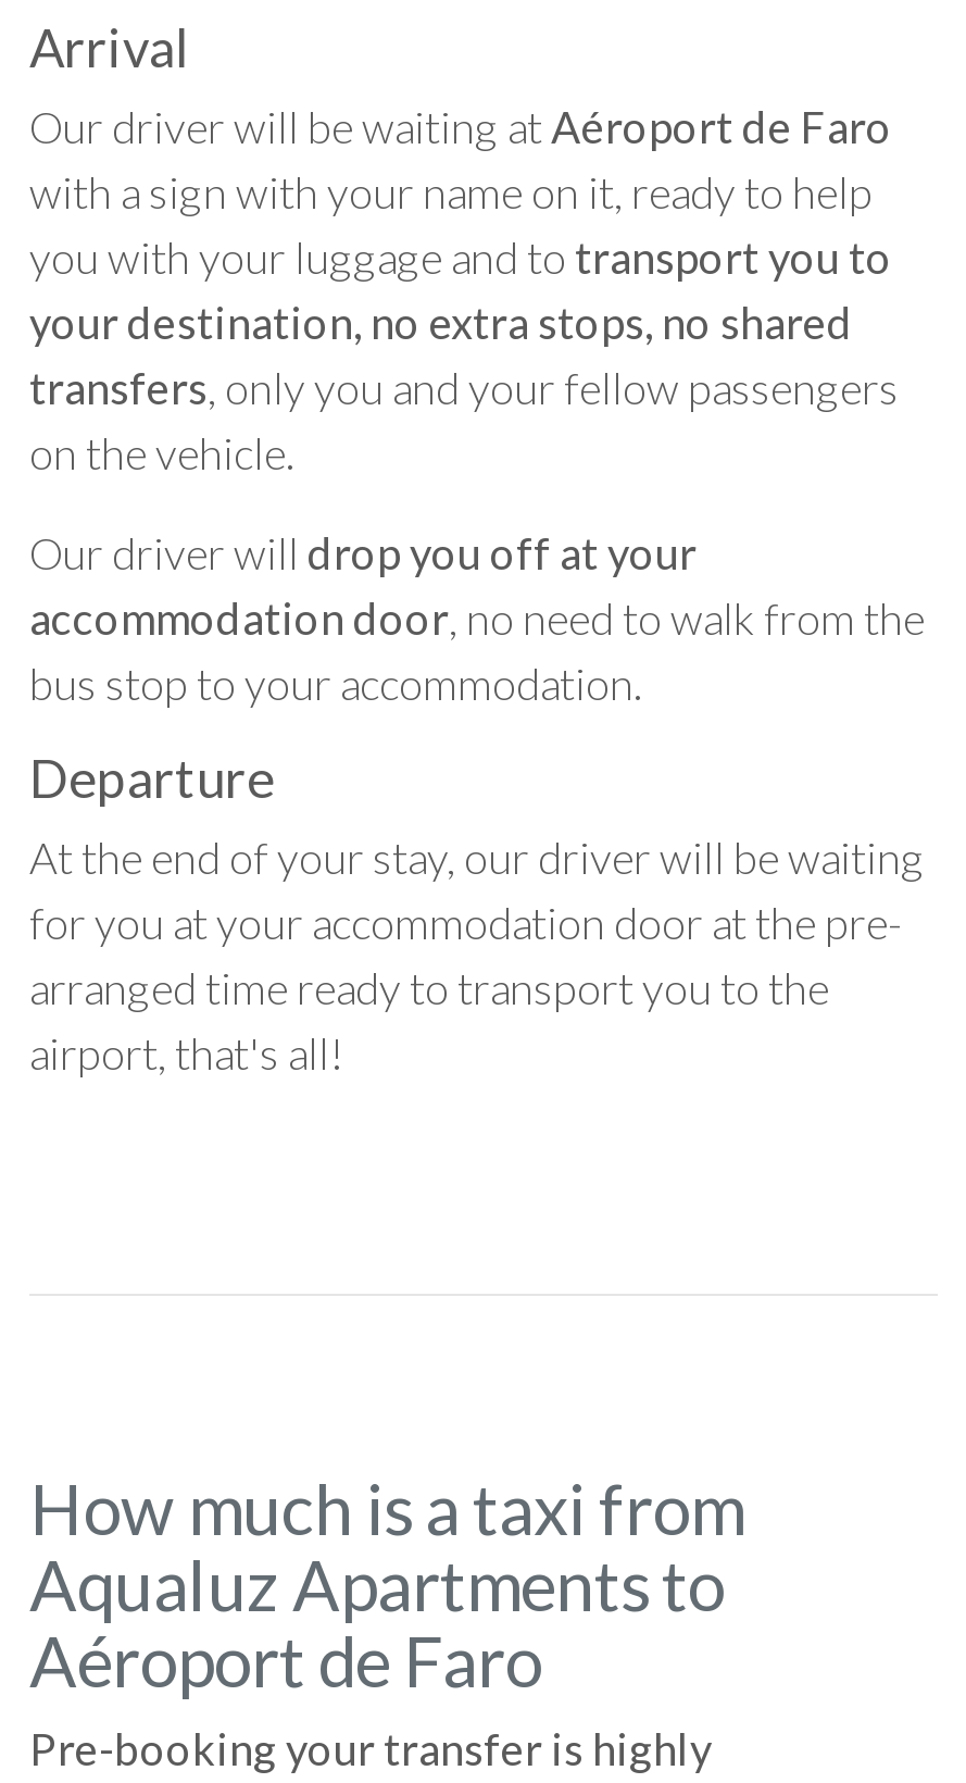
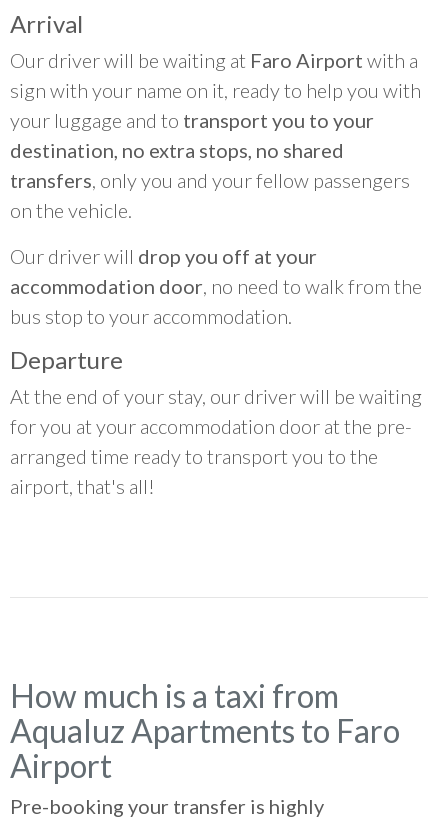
- Our driver will be waiting at Aéroport de Faro
- with a sign with your name on it, ready to help
- you with your luggage and to transport you to
- your destination, no extra stops, no shared
+ Our driver will be waiting at Faro Airport with a
+ sign with your name on it, ready to help you with
+ your luggage and to transport you to your
+ destination, no extra stops, no shared

- Aqualuz Apartments to
- Aéroport de Faro
+ Aqualuz Apartments to Faro
+ Airport
